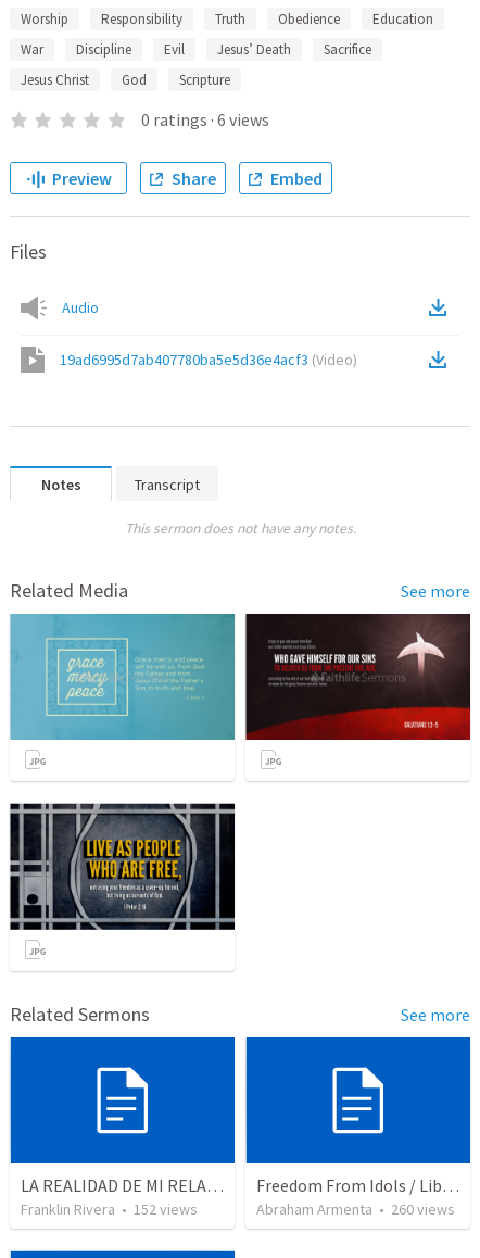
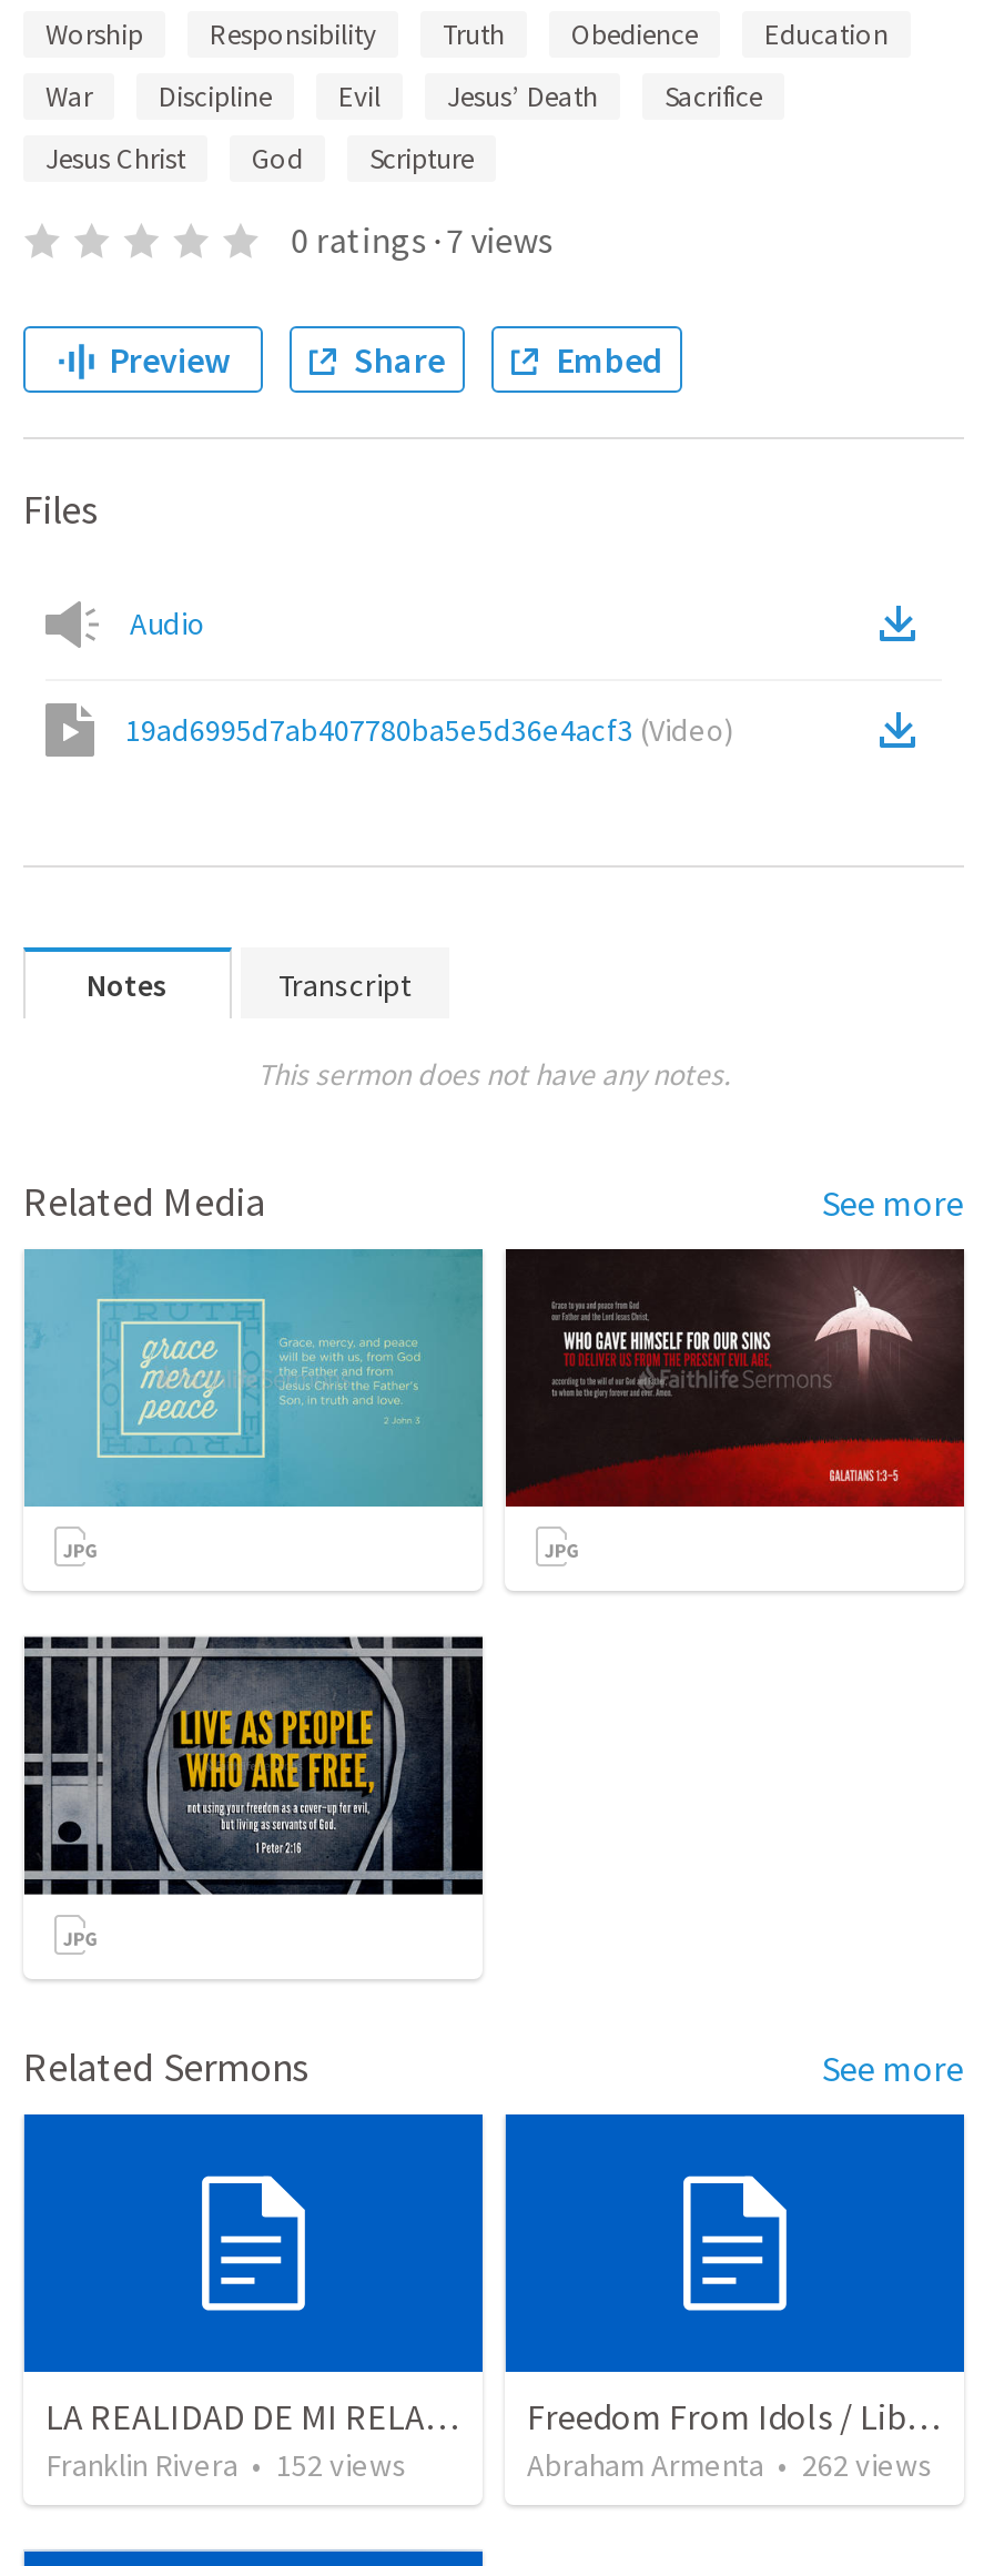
- 0 ratings · 6 views
+ 0 ratings · 7 views

- Abraham Armenta • 260 views
+ Abraham Armenta • 262 views
